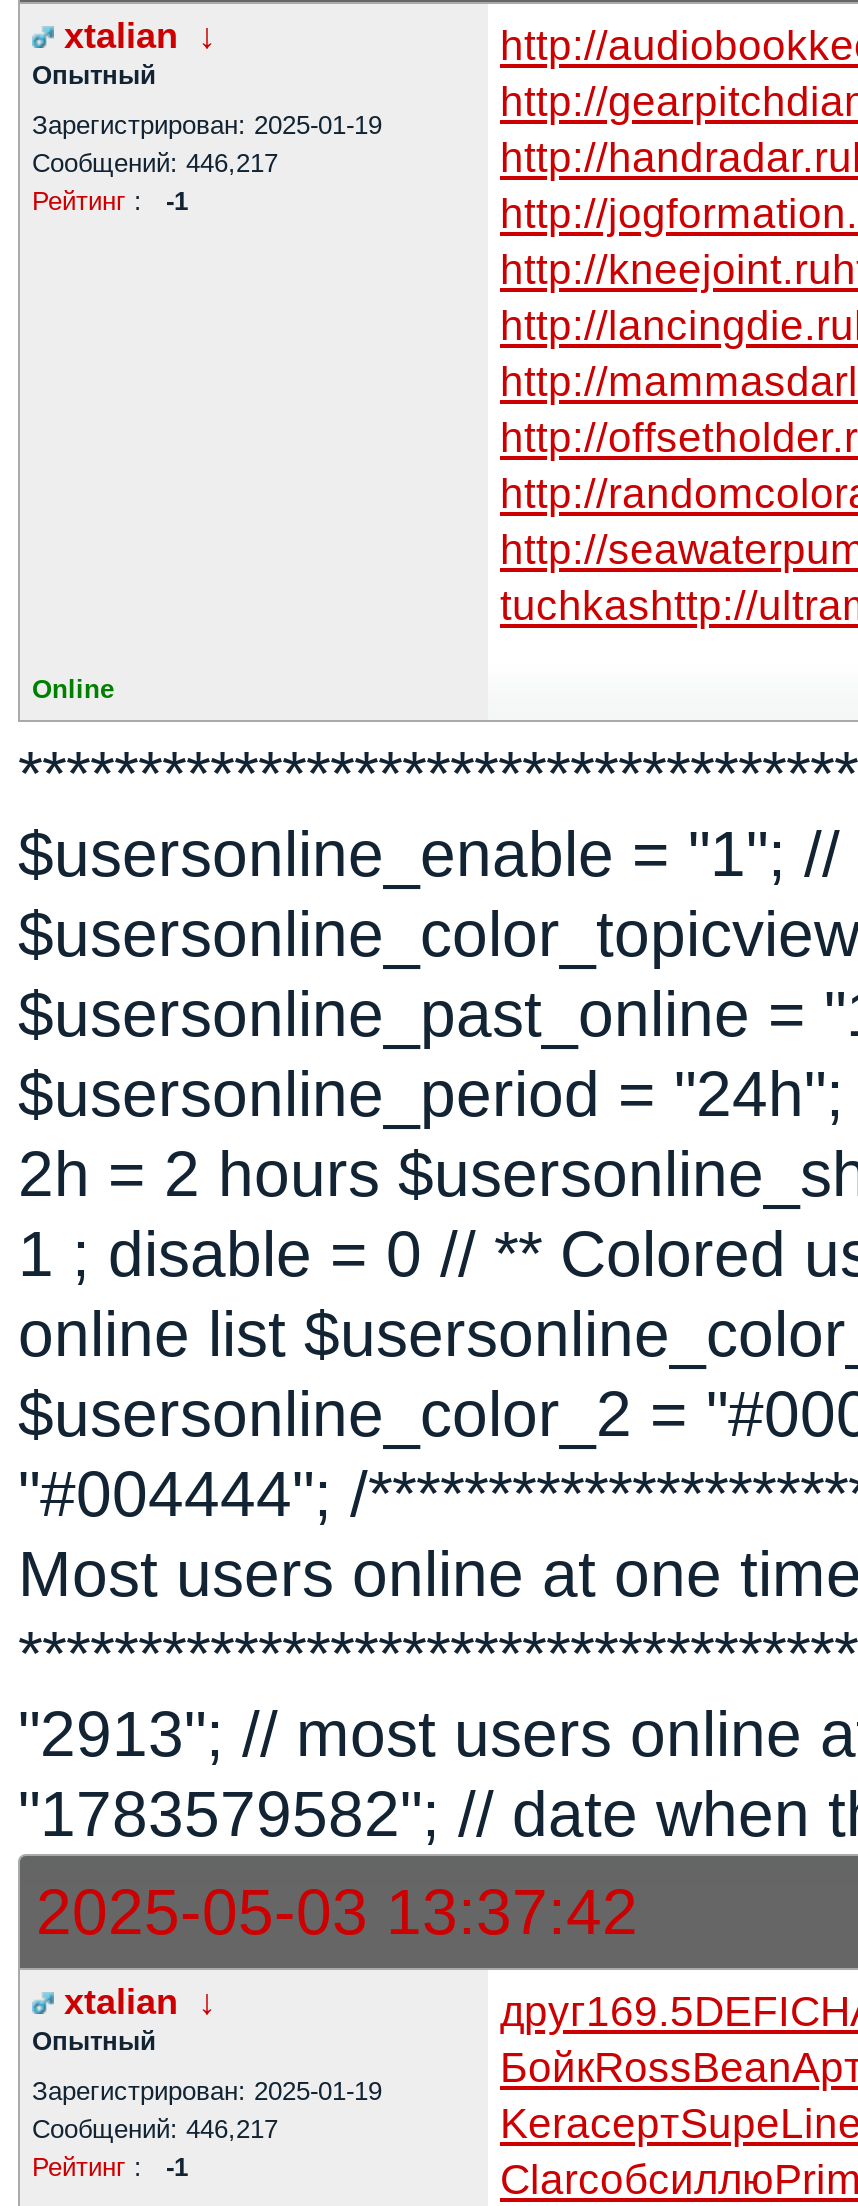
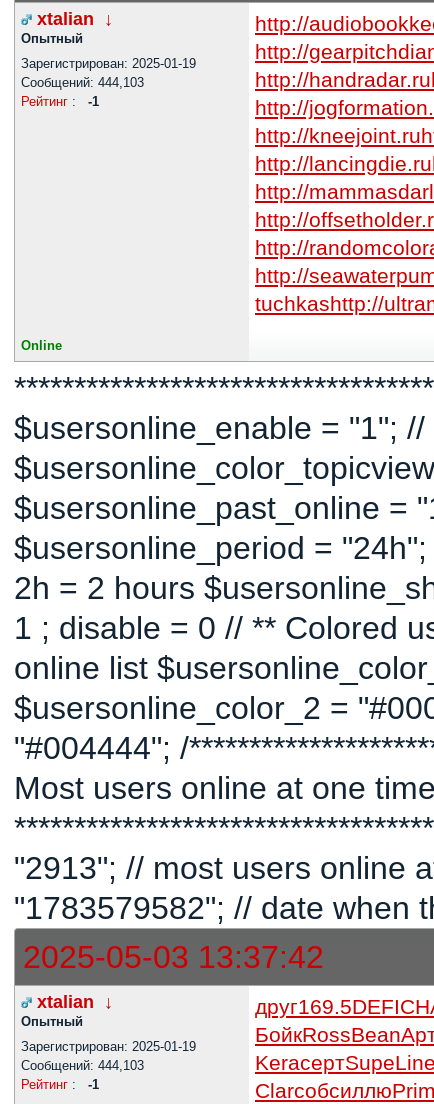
- Сообщений: 446,217
+ Сообщений: 444,103

- Сообщений: 446,217
+ Сообщений: 444,103
